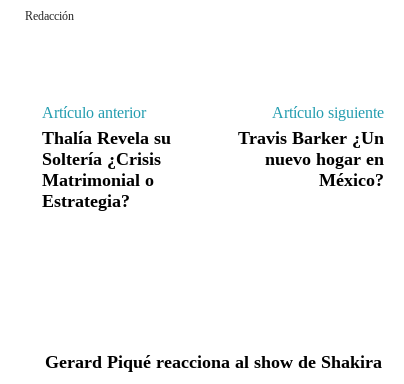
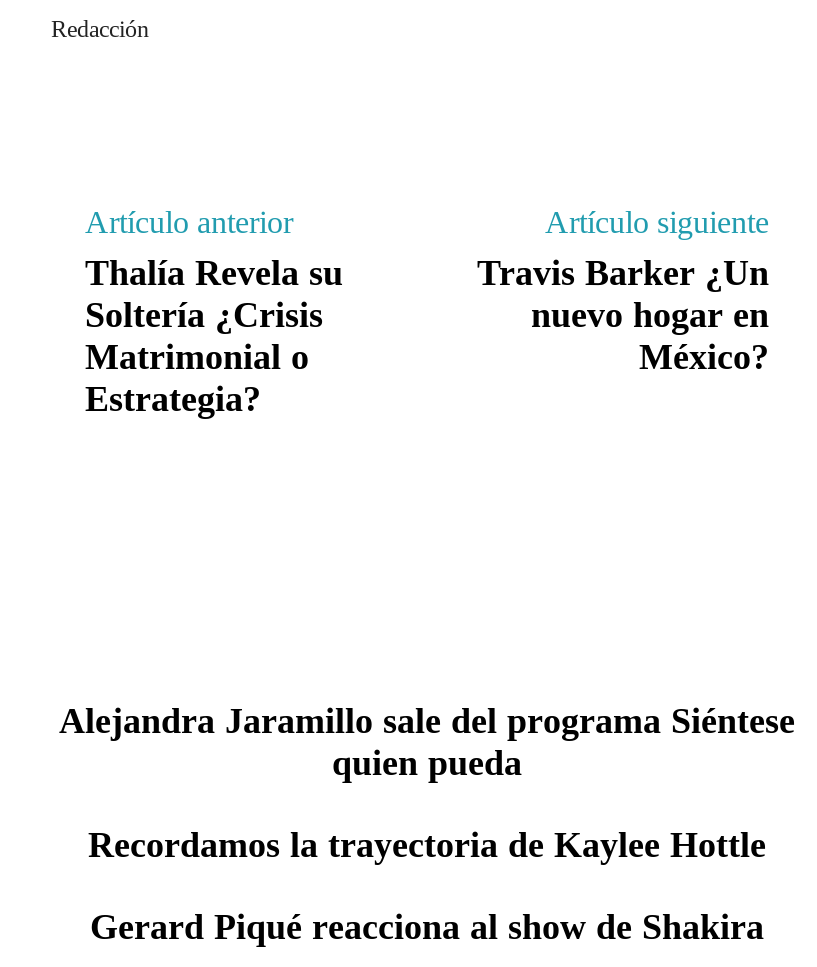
+ Alejandra Jaramillo sale del programa Siéntese
+ quien pueda
+ Recordamos la trayectoria de Kaylee Hottle
